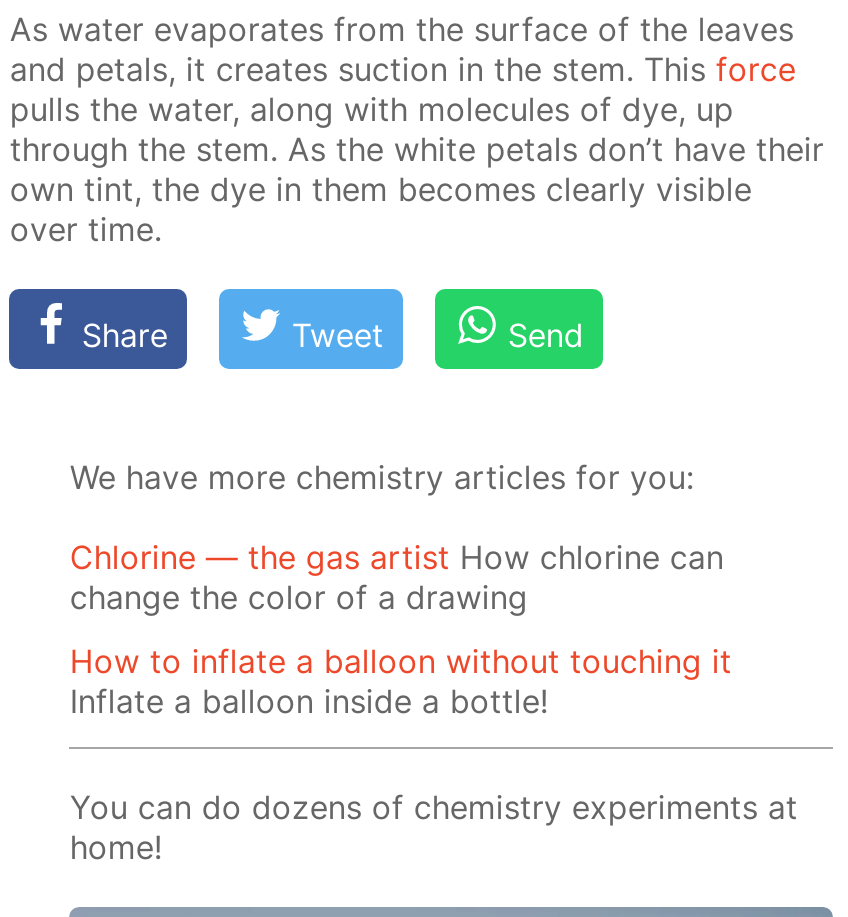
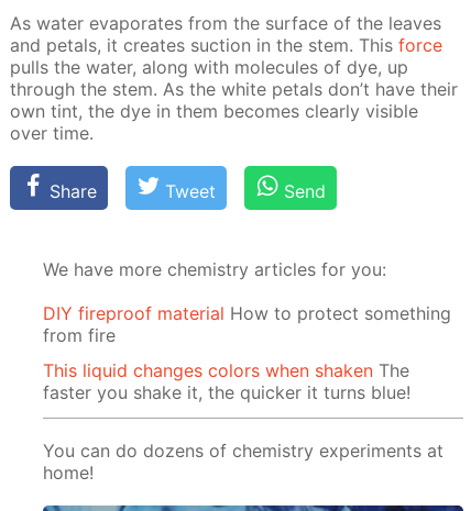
- Chlorine — the gas artist How chlorine can
- change the color of a drawing
+ DIY fireproof material How to protect something
+ from fire

- How to inflate a balloon without touching it
- Inflate a balloon inside a bottle!
+ This liquid changes colors when shaken The
+ faster you shake it, the quicker it turns blue!
